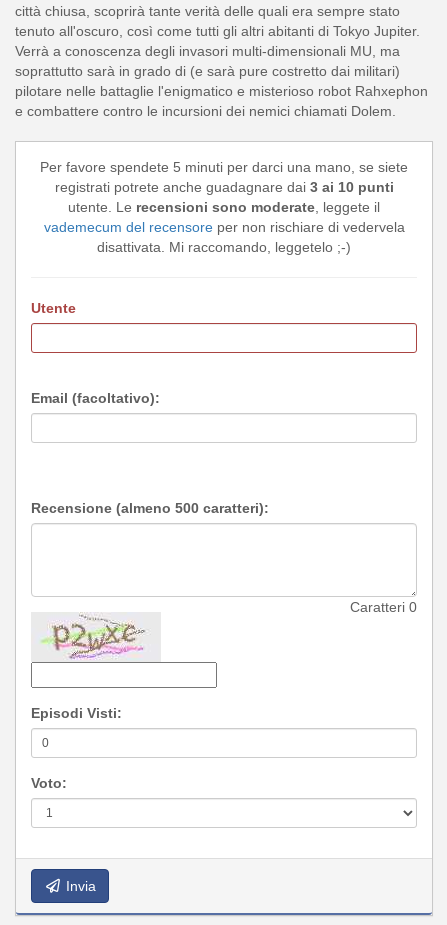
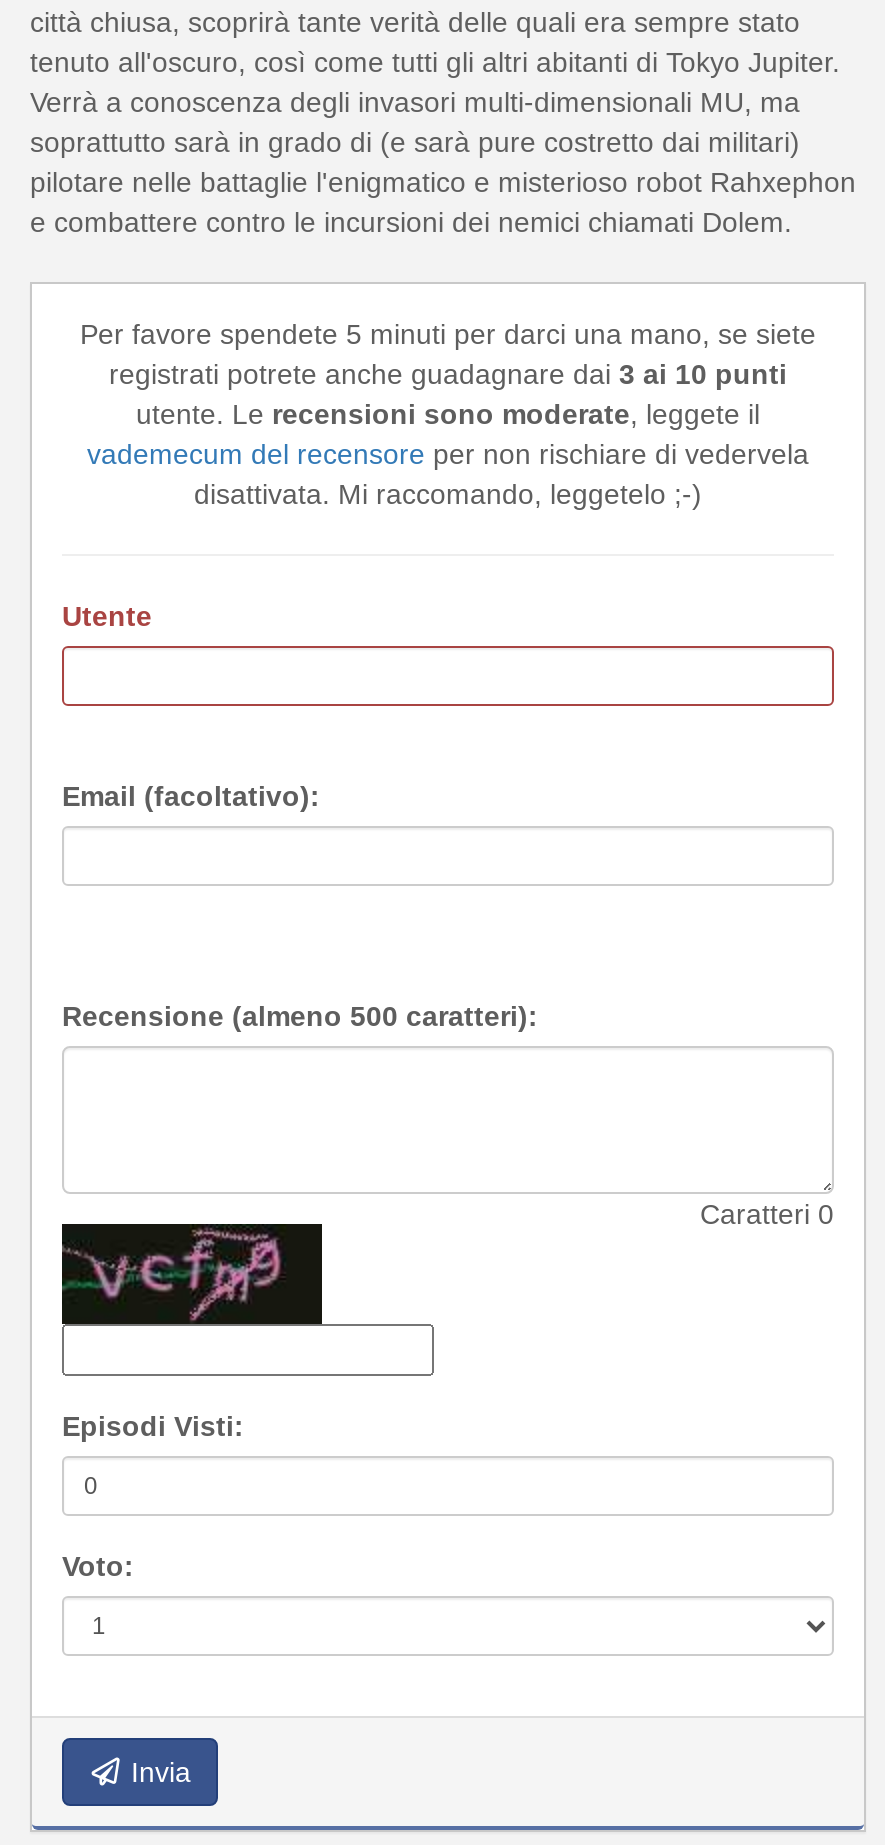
- [image]
+ [image]
